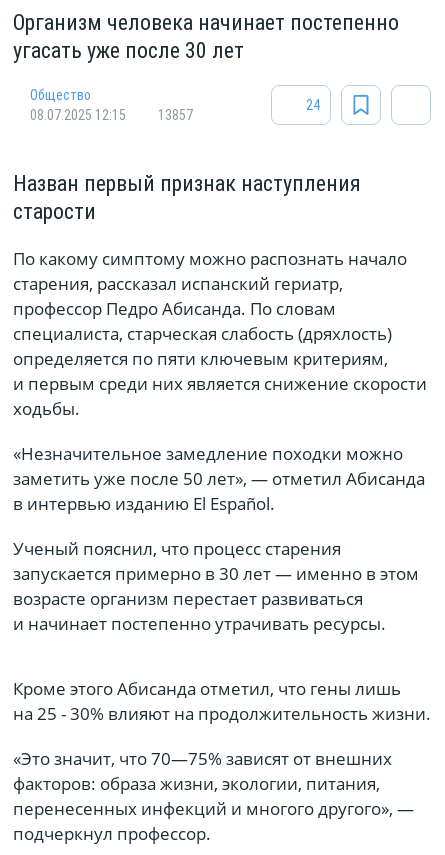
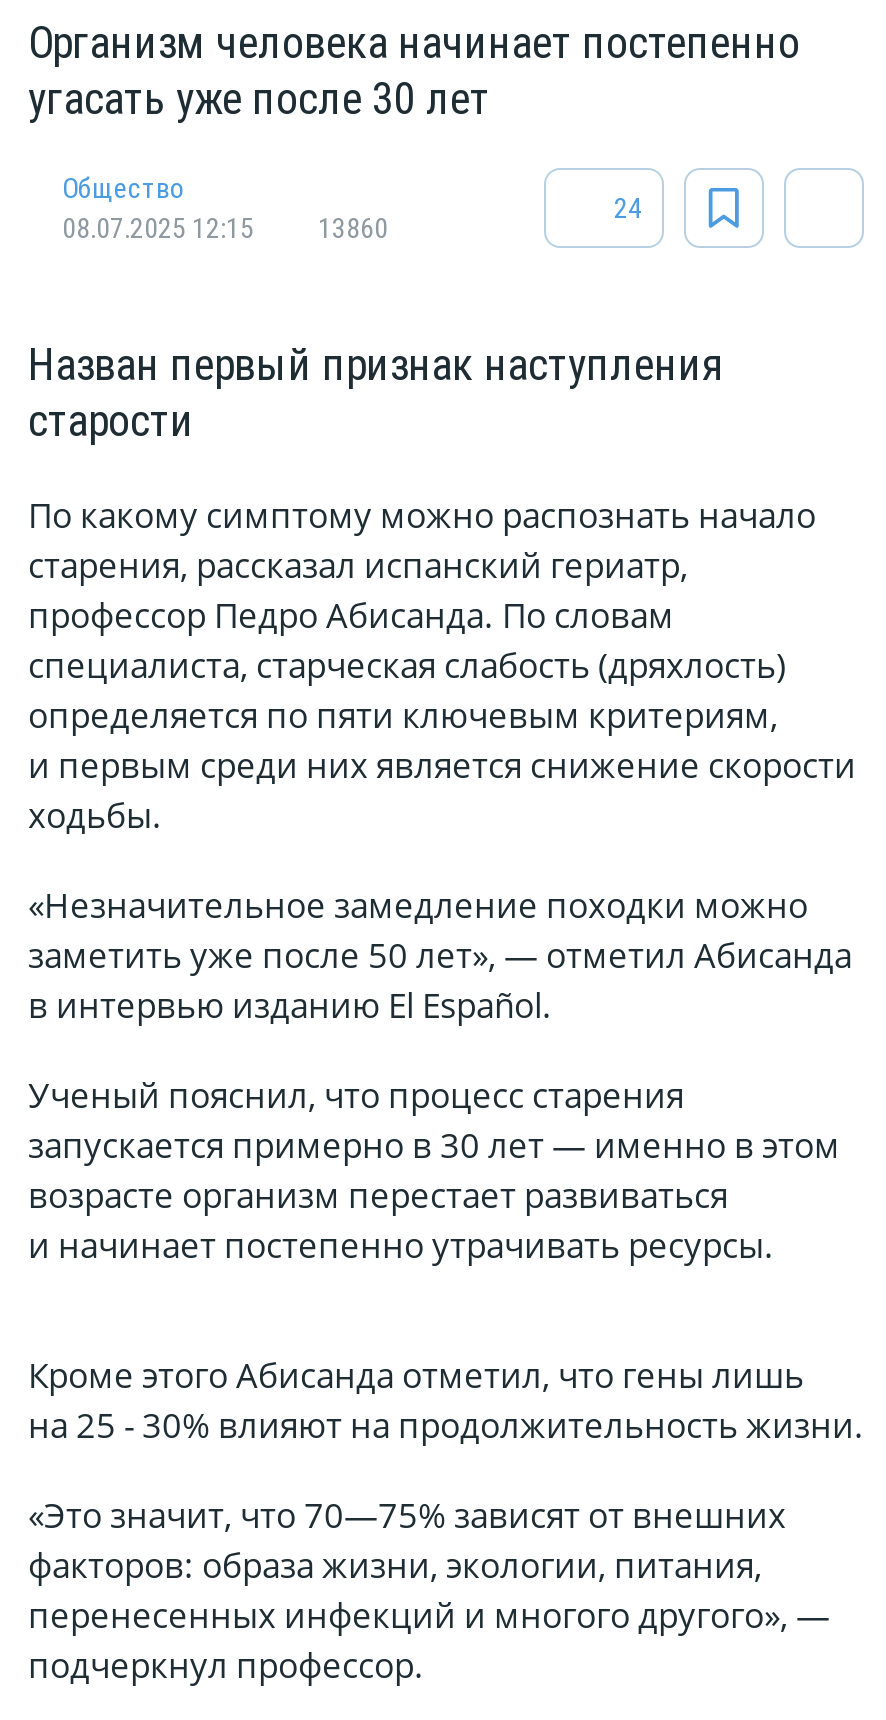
- 08.07.2025 12:15 13857
+ 08.07.2025 12:15 13860
